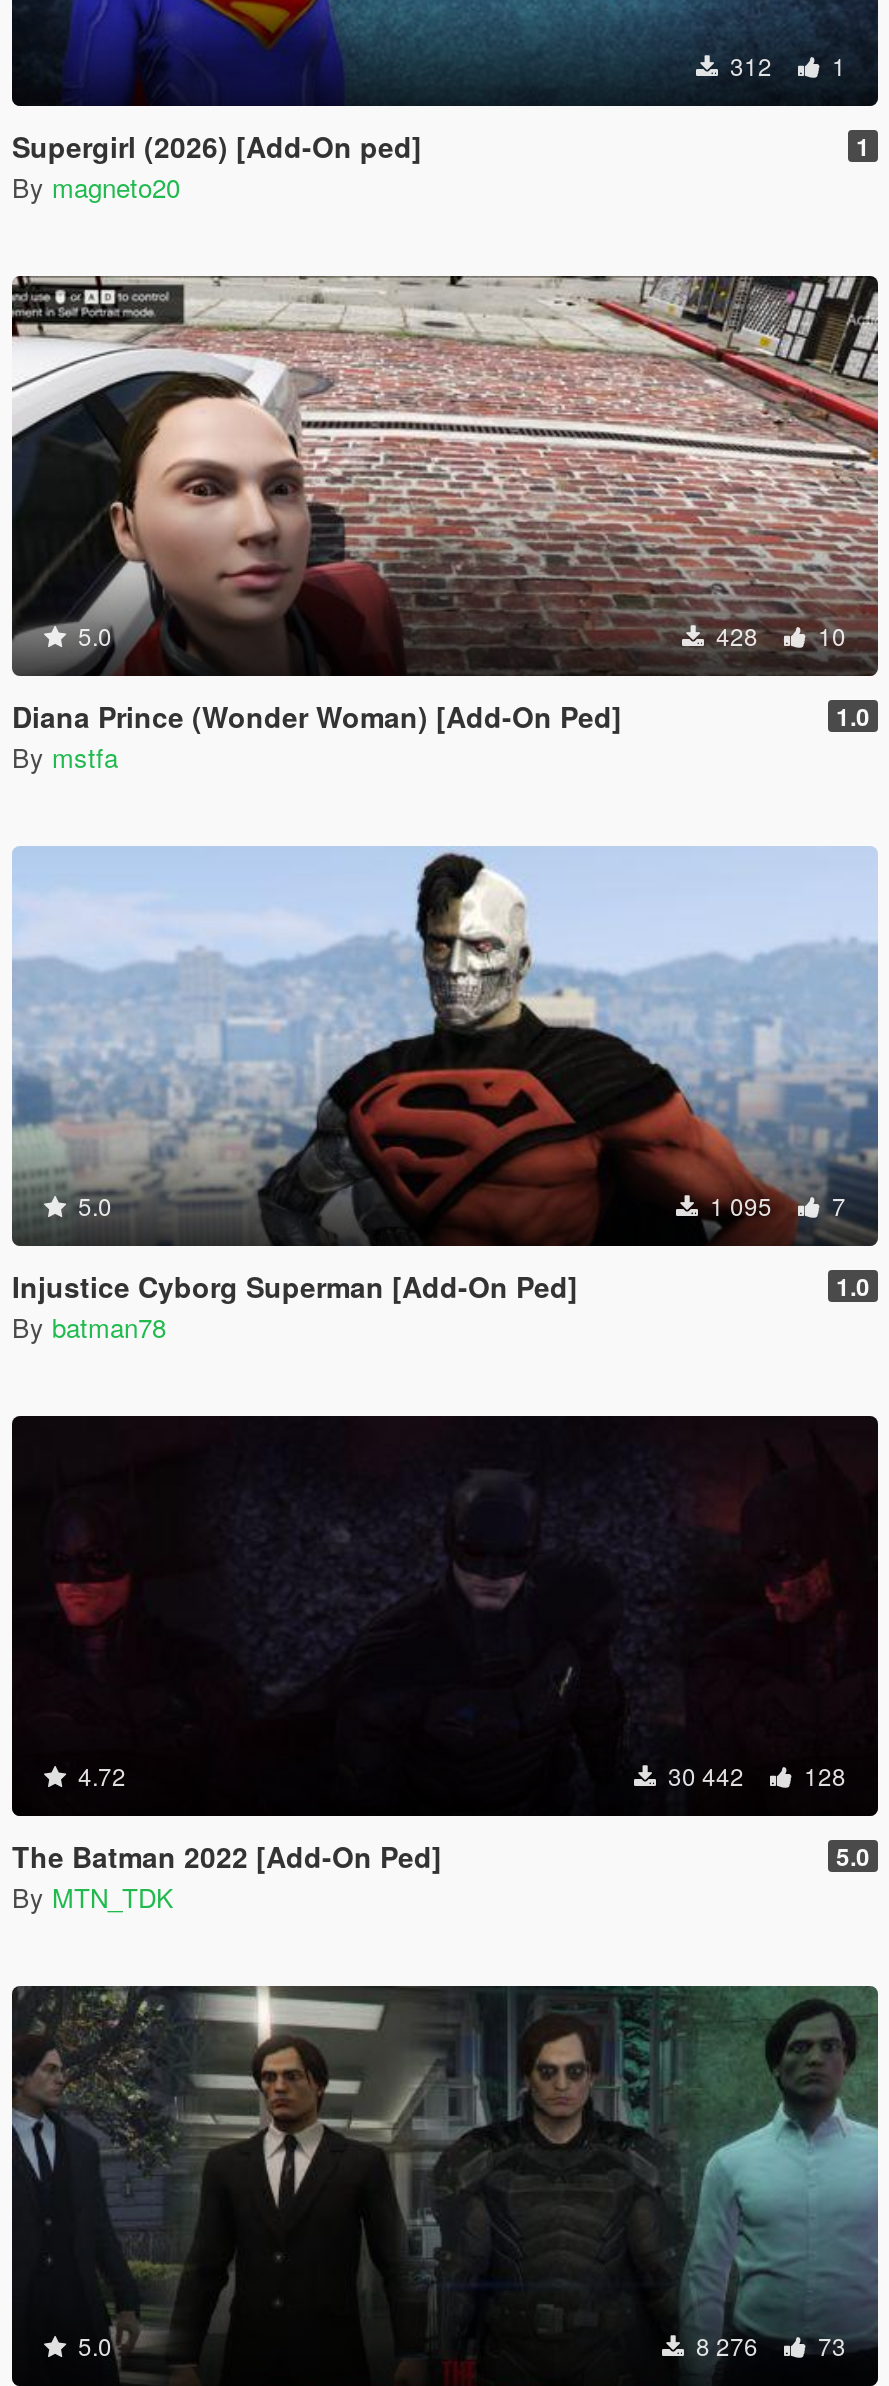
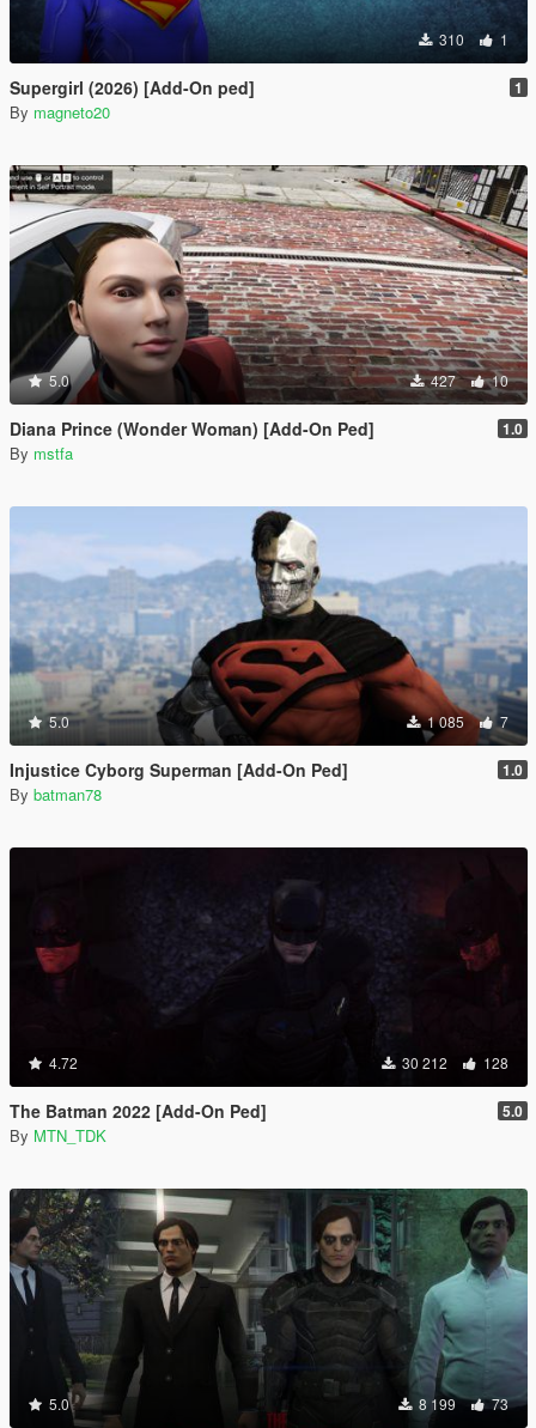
- 312 1
+ 310 1

- 428 10
+ 427 10

- 1 095 7
+ 1 085 7

- 30 442 128
+ 30 212 128

- 8 276 73
+ 8 199 73
